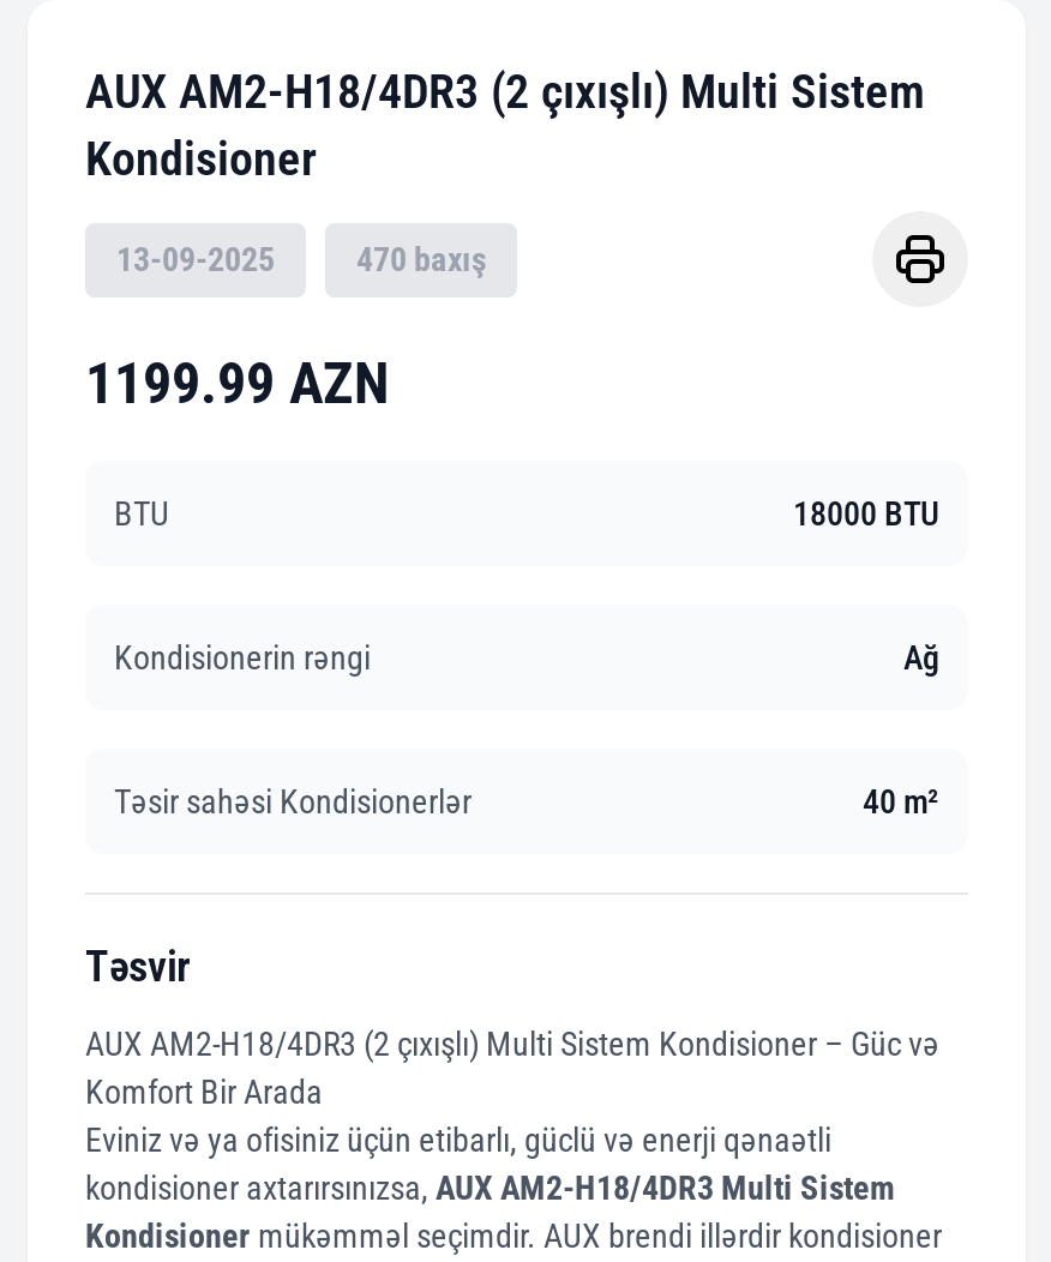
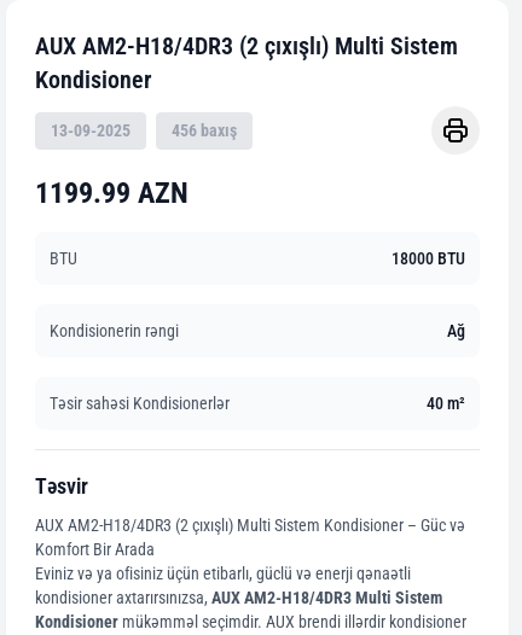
- 470 baxış
+ 456 baxış
